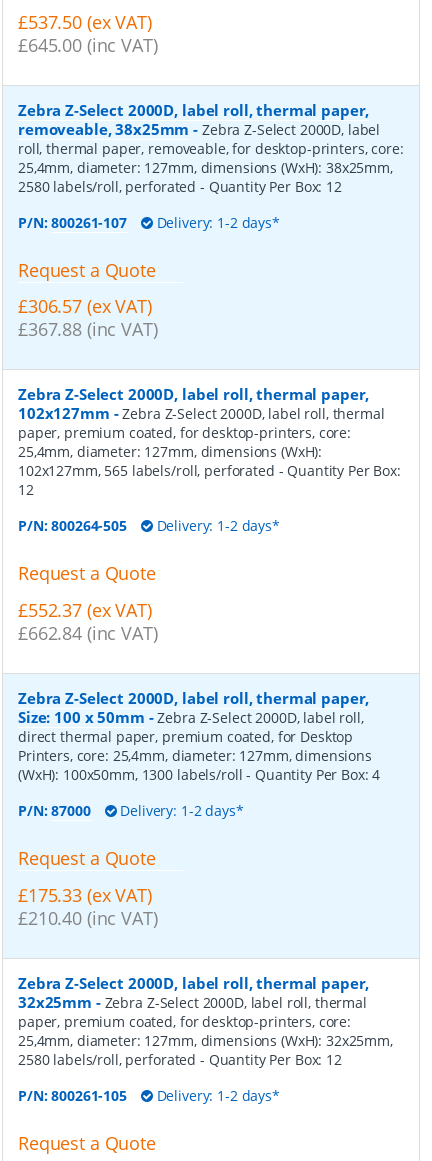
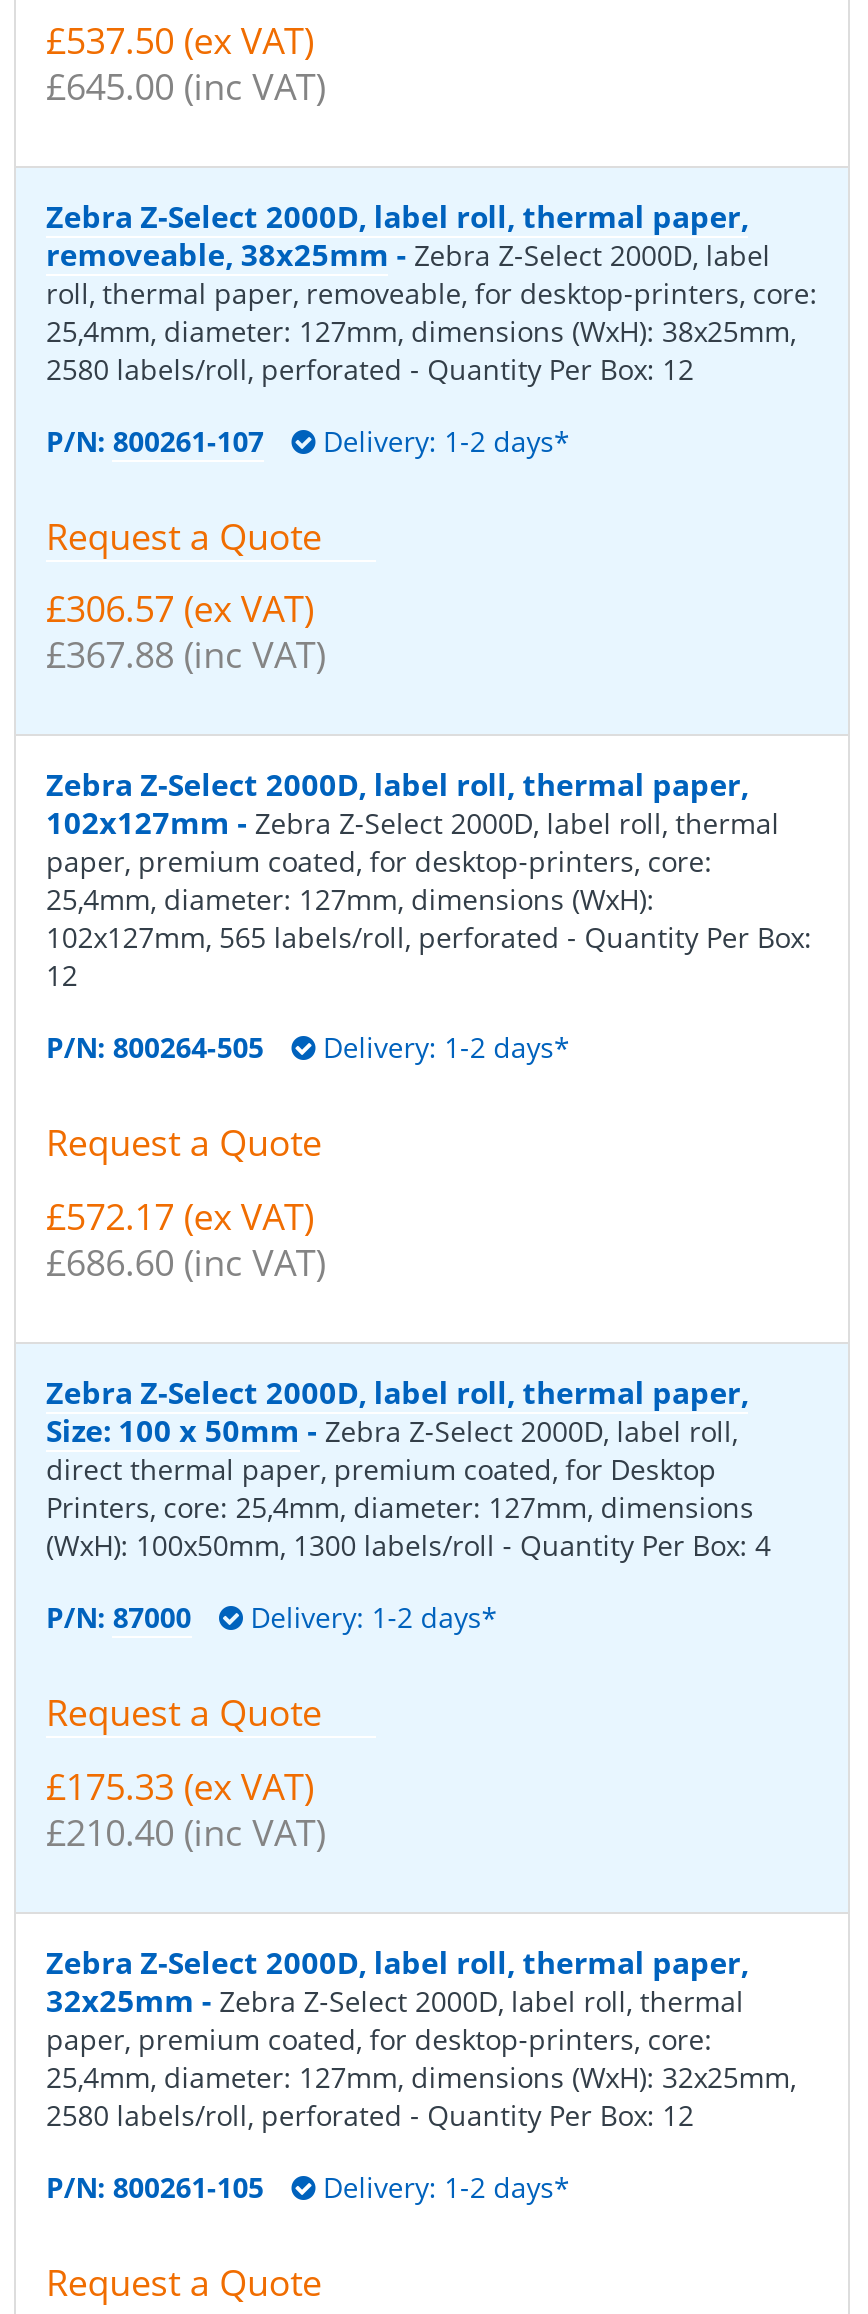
- £552.37 (ex VAT)
+ £572.17 (ex VAT)

- £662.84 (inc VAT)
+ £686.60 (inc VAT)
